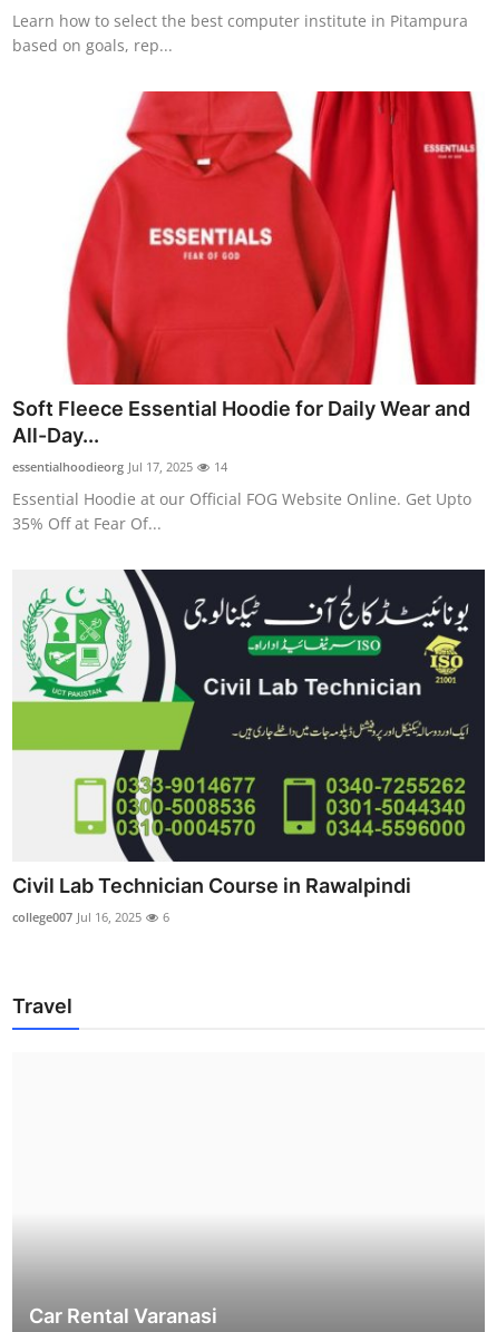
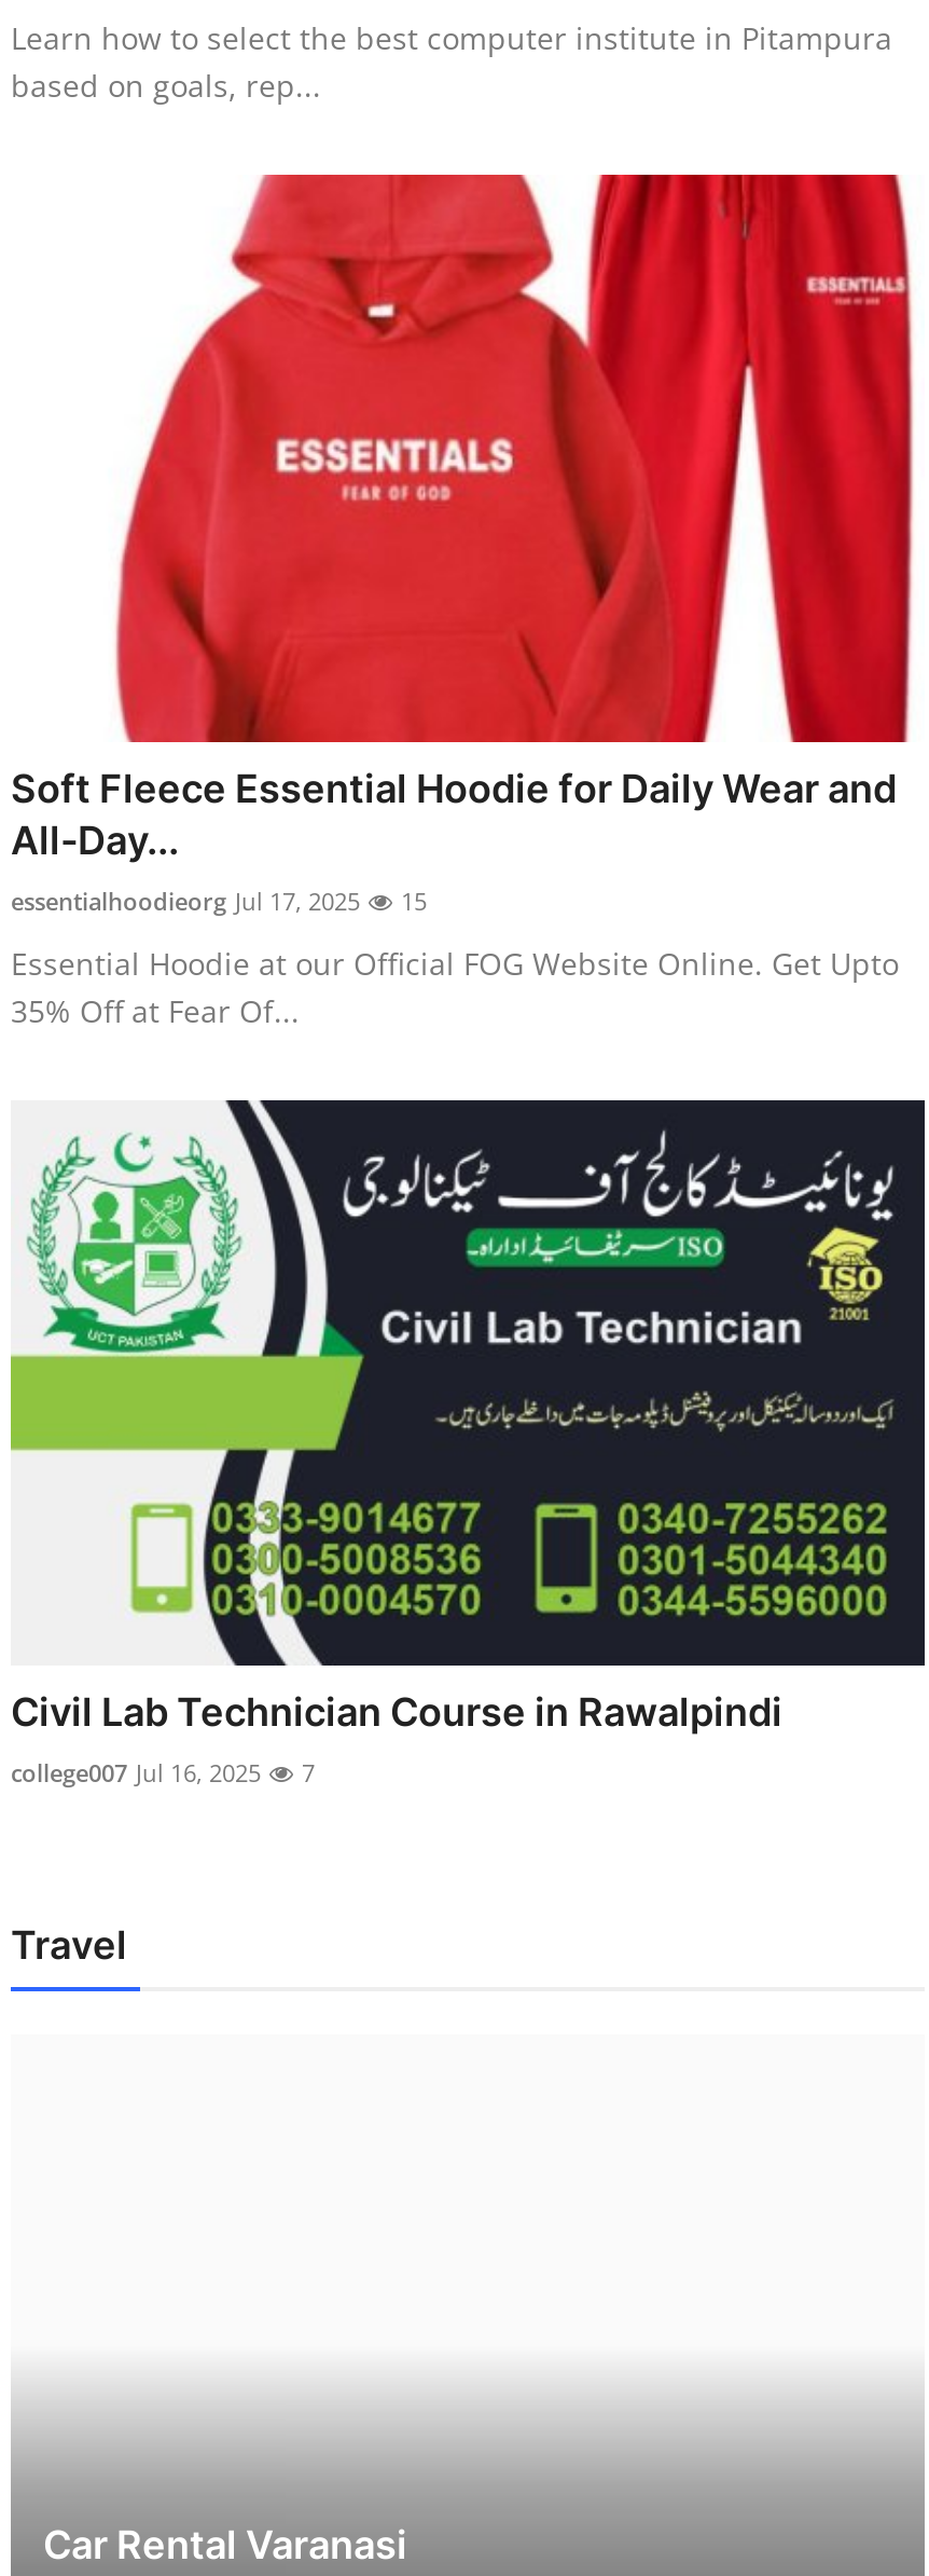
- essentialhoodieorg Jul 17, 2025 14
+ essentialhoodieorg Jul 17, 2025 15

- college007 Jul 16, 2025 6
+ college007 Jul 16, 2025 7
